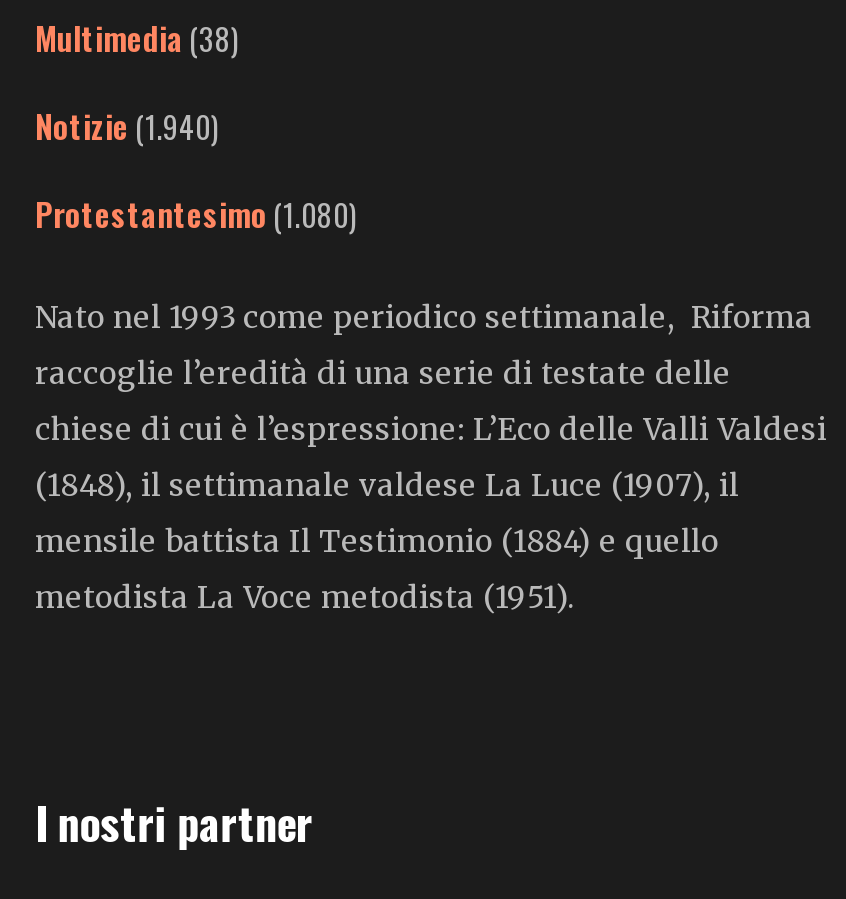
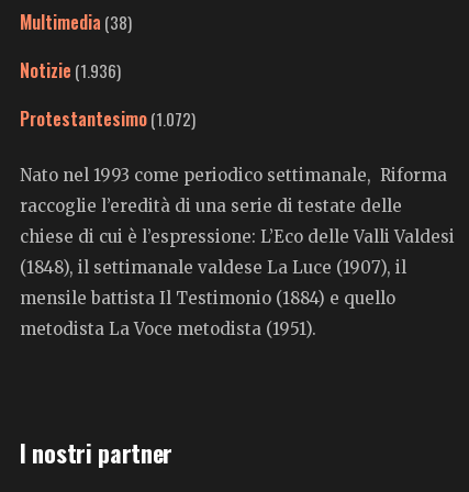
- Notizie (1.940)
+ Notizie (1.936)

- Protestantesimo (1.080)
+ Protestantesimo (1.072)
